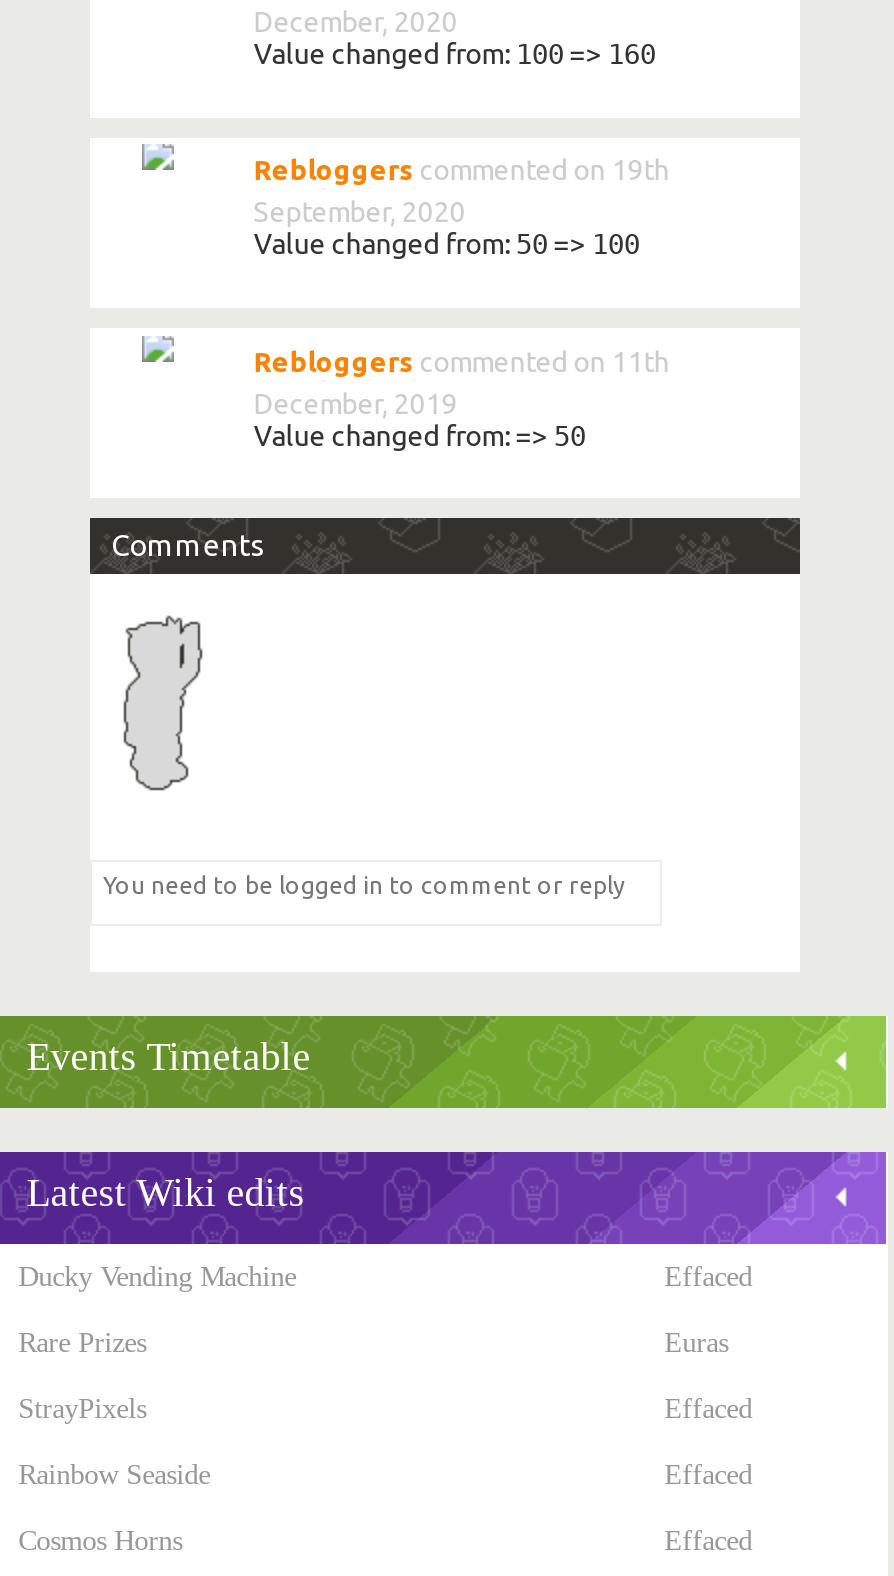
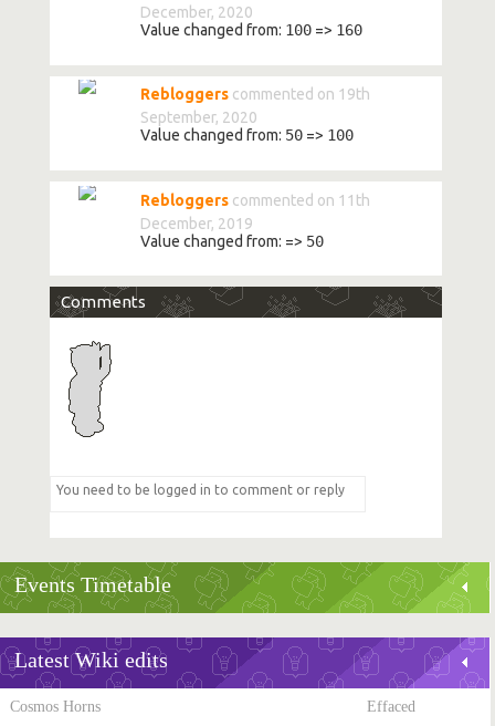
- Ducky Vending Machine
- Effaced
- Rare Prizes
- Euras
- StrayPixels
- Effaced
- Rainbow Seaside
- Effaced
